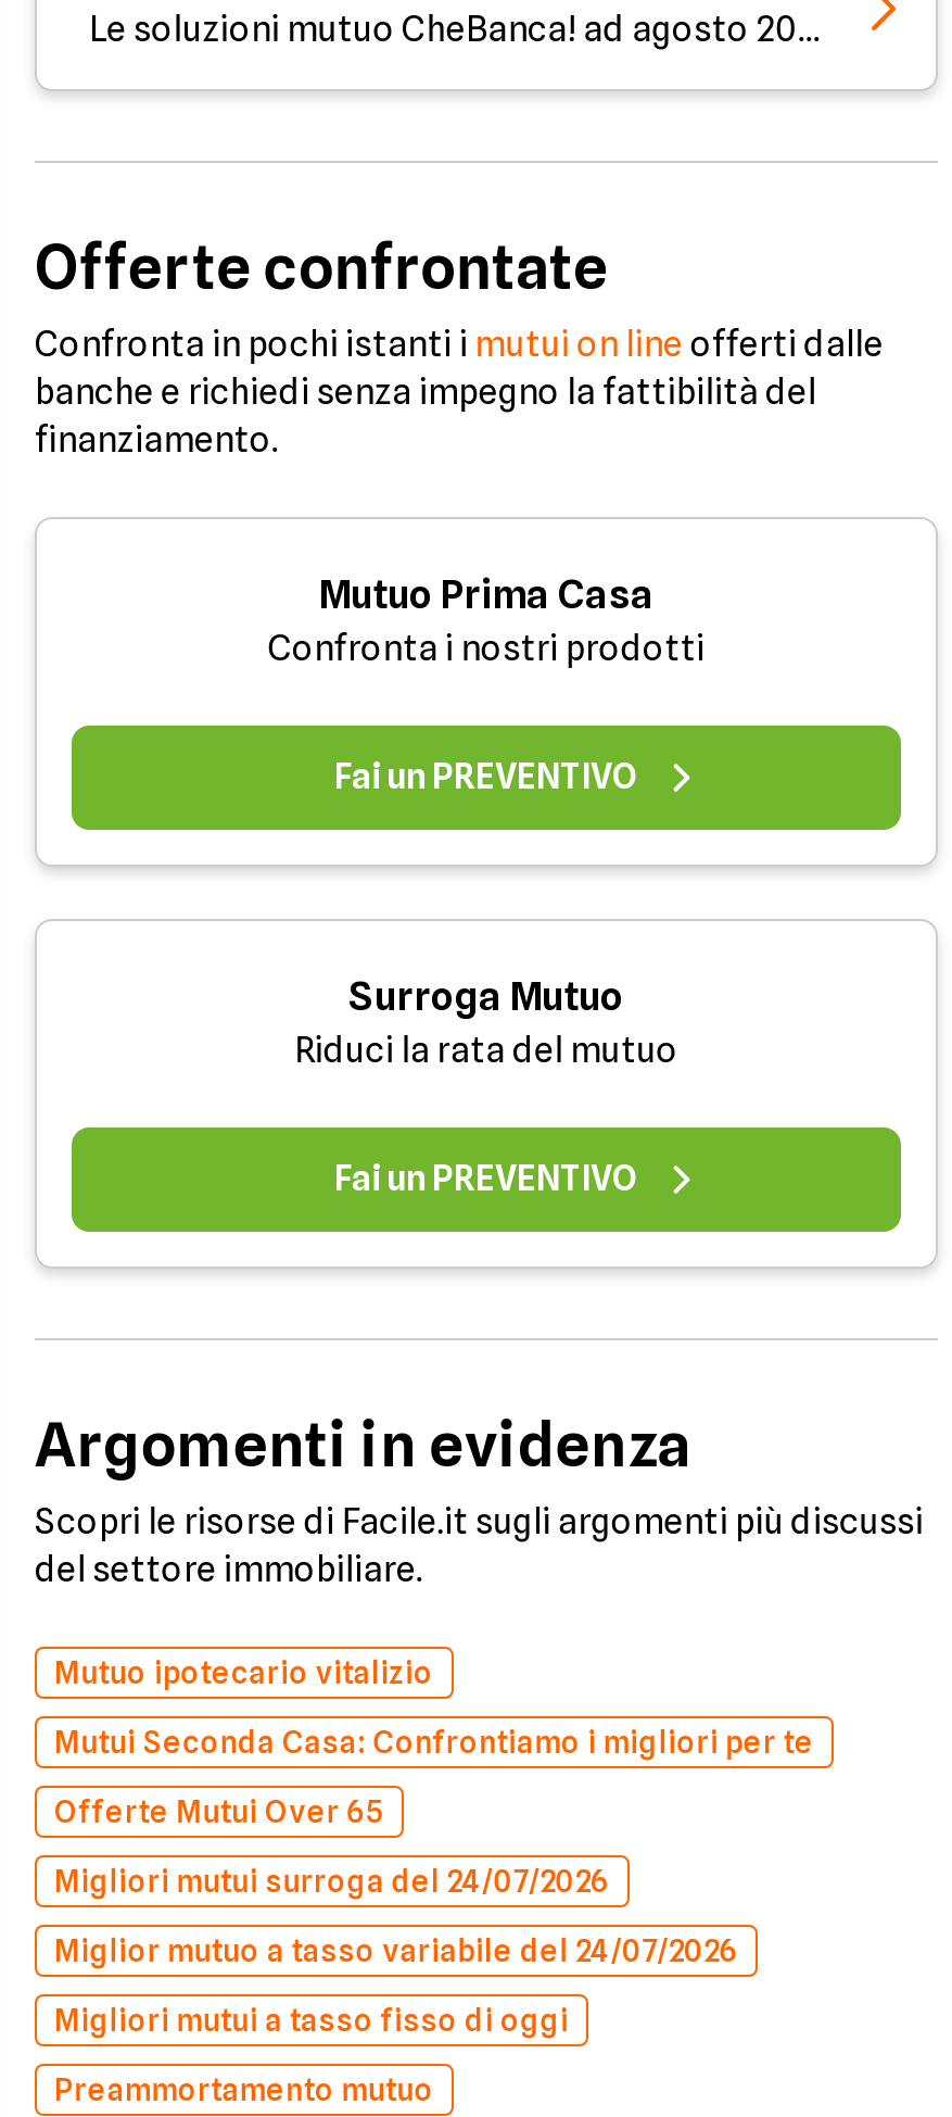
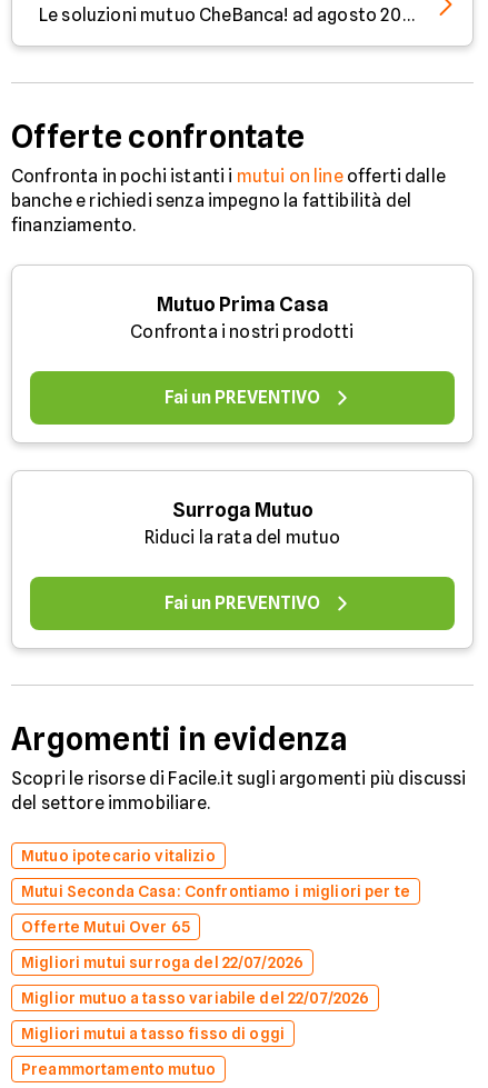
- Migliori mutui surroga del 24/07/2026
+ Migliori mutui surroga del 22/07/2026

- Miglior mutuo a tasso variabile del 24/07/2026
+ Miglior mutuo a tasso variabile del 22/07/2026
